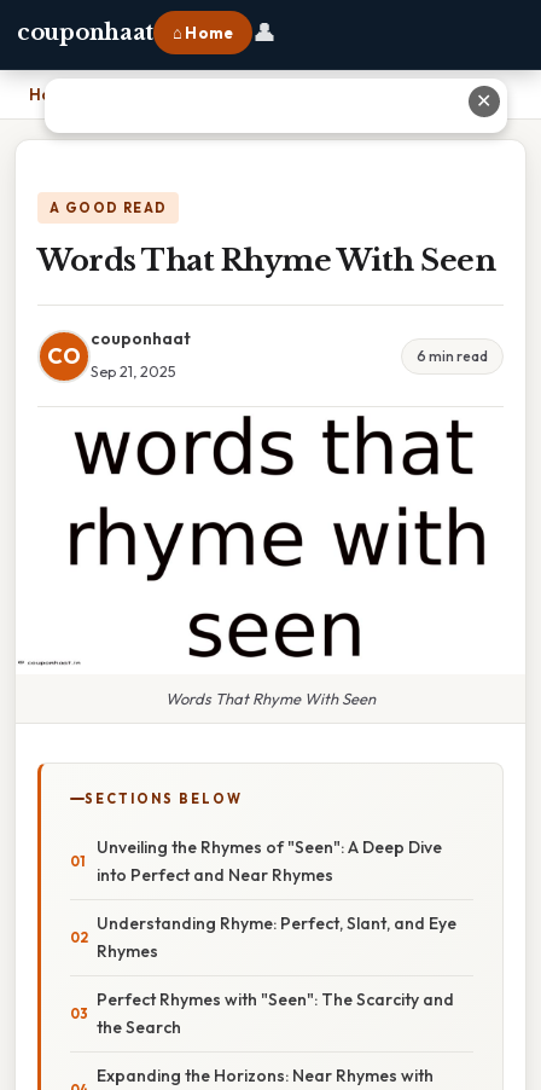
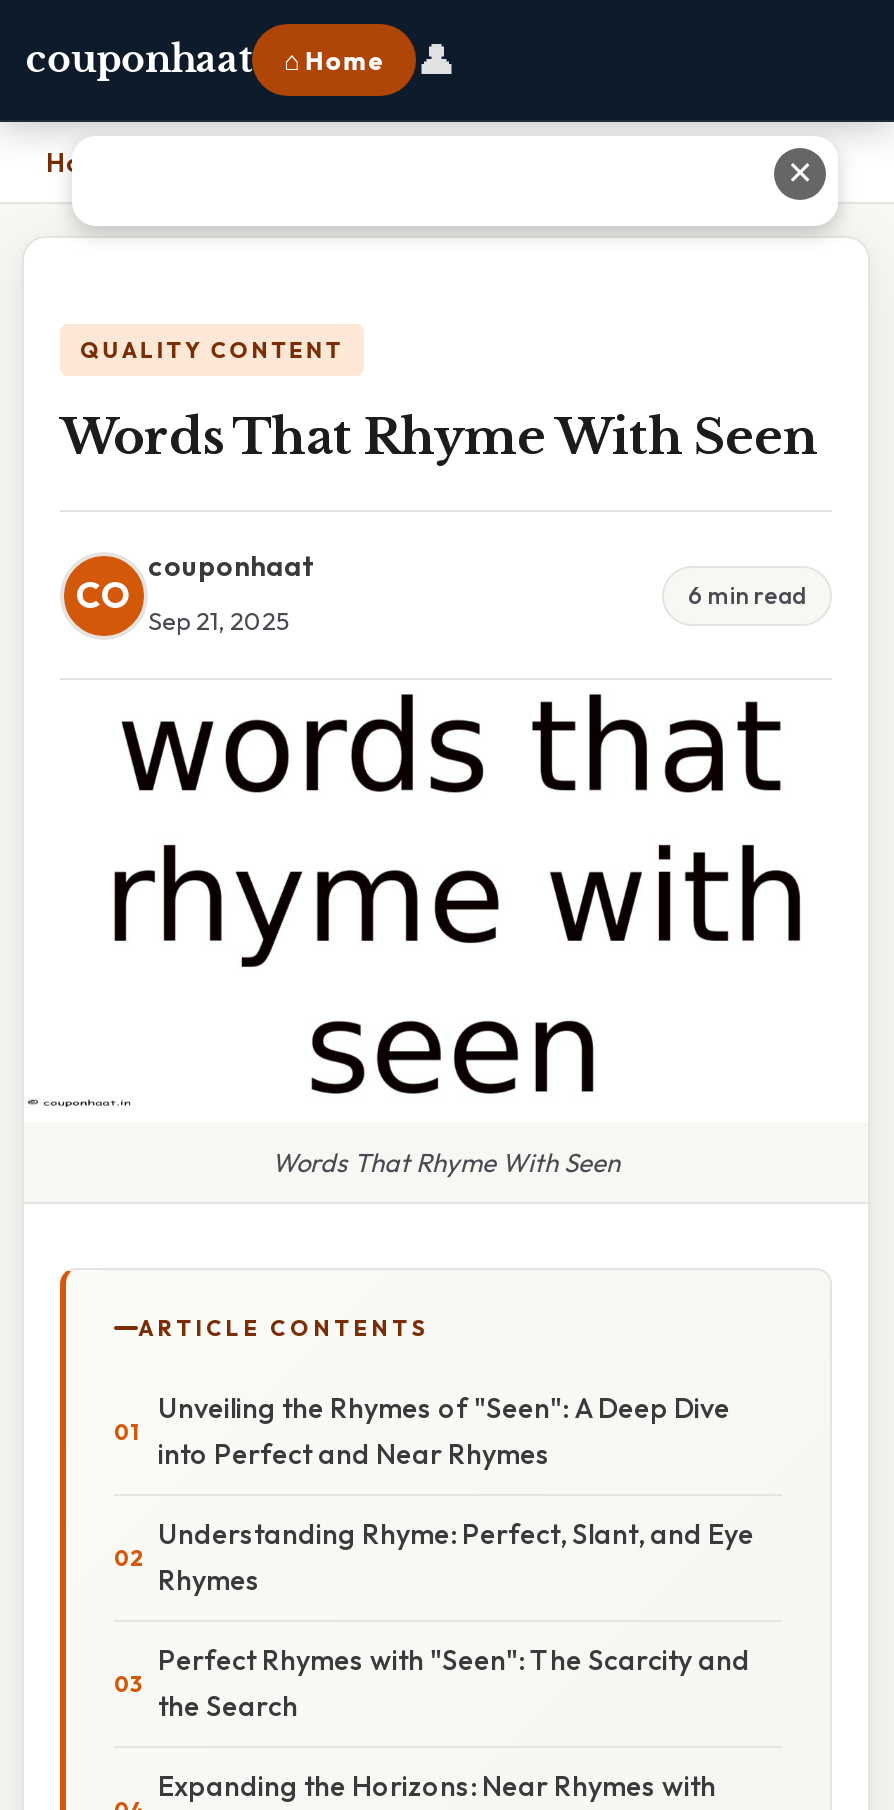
- A GOOD READ
+ QUALITY CONTENT

- SECTIONS BELOW
+ ARTICLE CONTENTS
